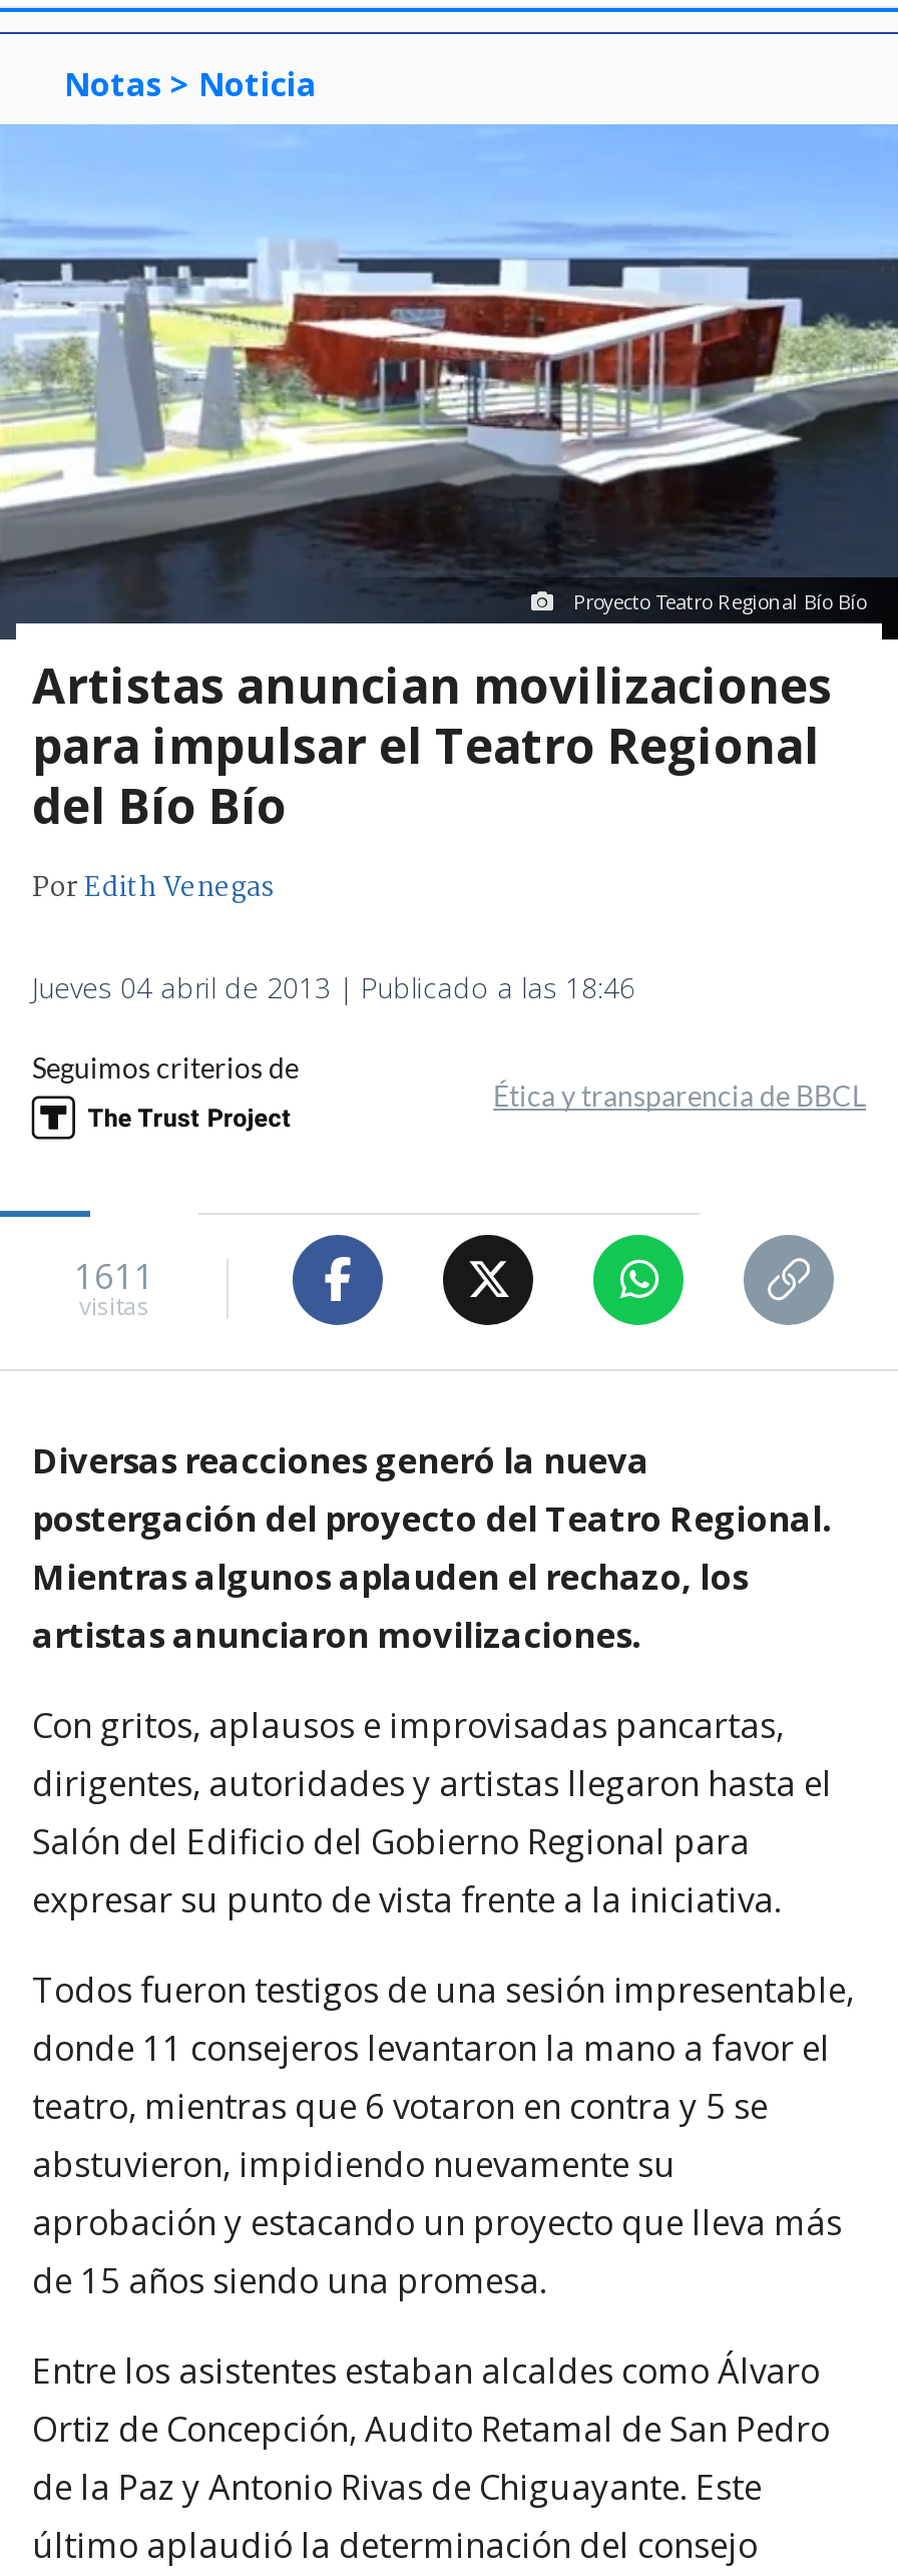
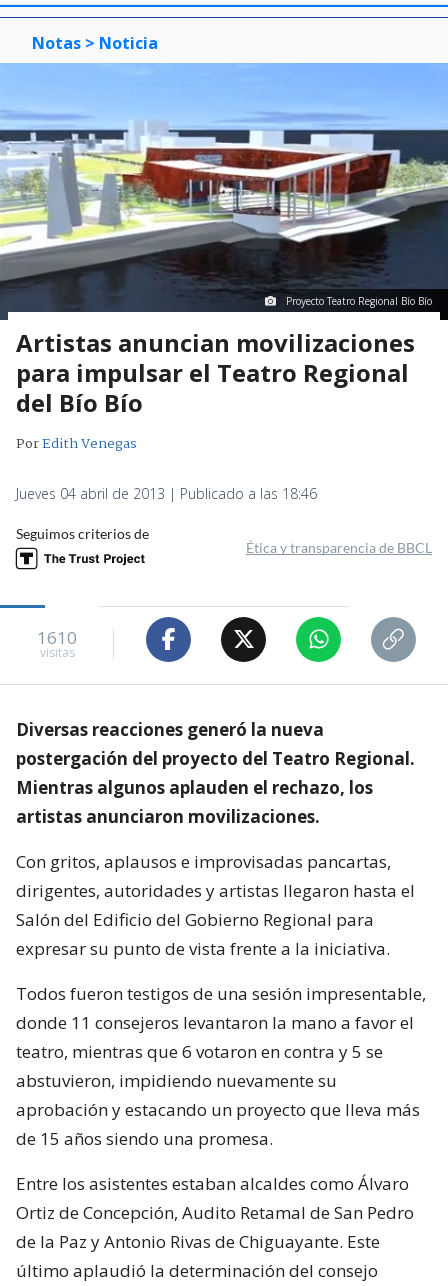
- 1611
+ 1610
